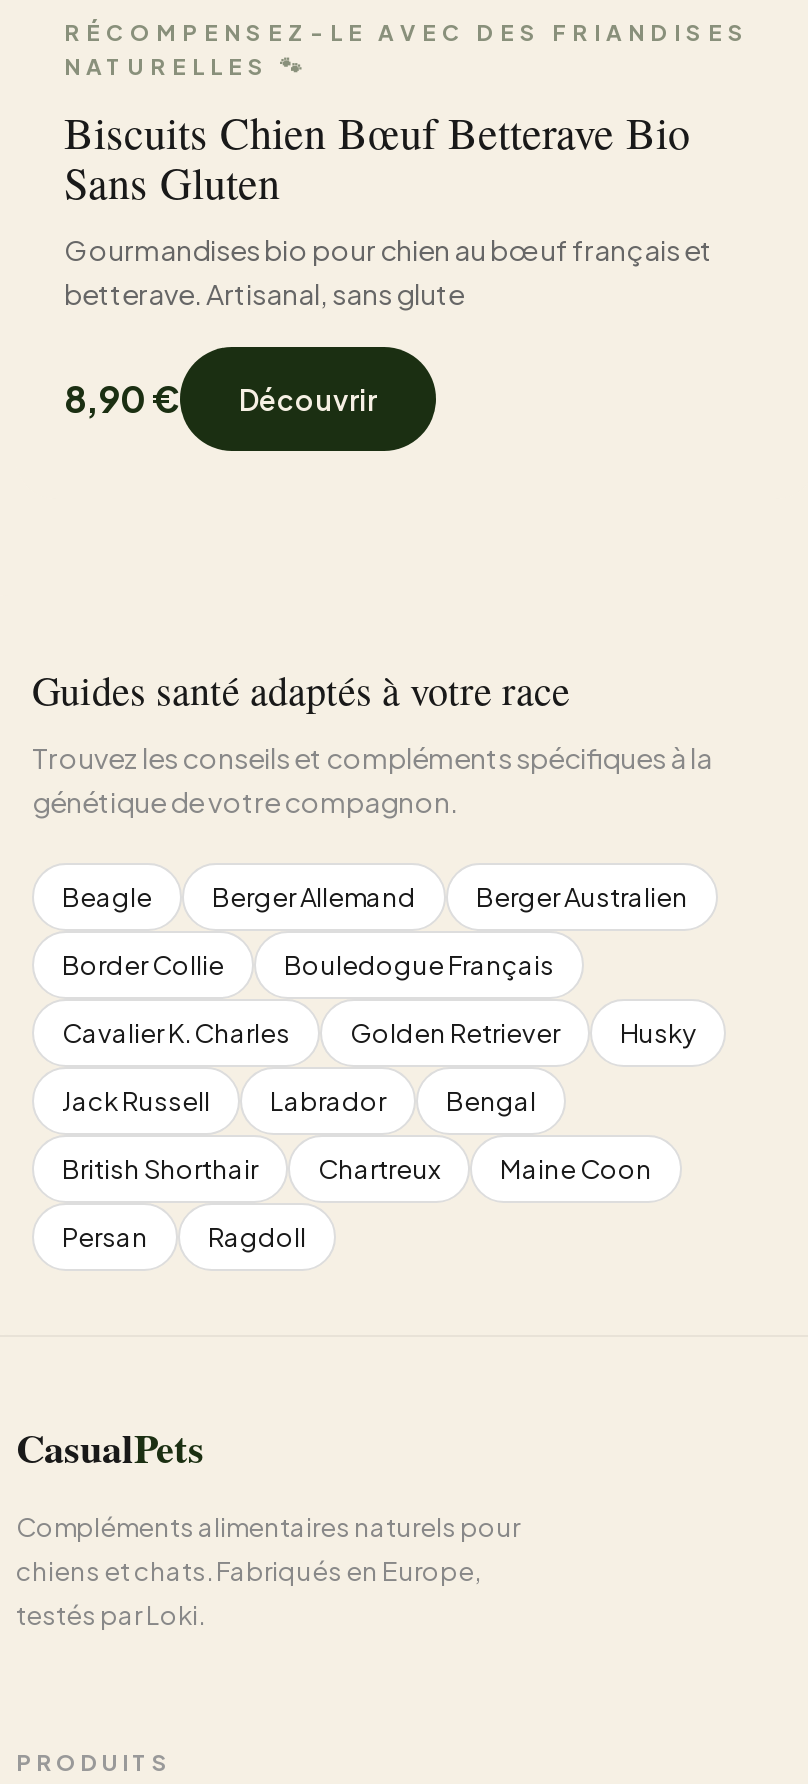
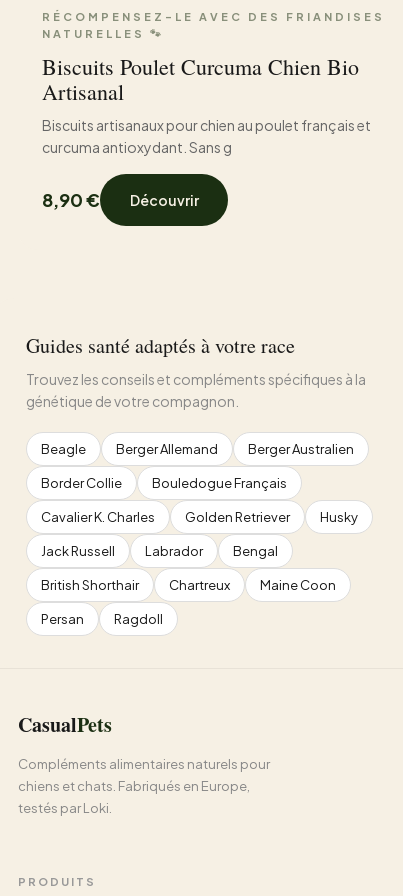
- Biscuits Chien Bœuf Betterave Bio
- Sans Gluten
- Gourmandises bio pour chien au bœuf français et
- betterave. Artisanal, sans glute
+ Biscuits Poulet Curcuma Chien Bio
+ Artisanal
+ Biscuits artisanaux pour chien au poulet français et
+ curcuma antioxydant. Sans g
